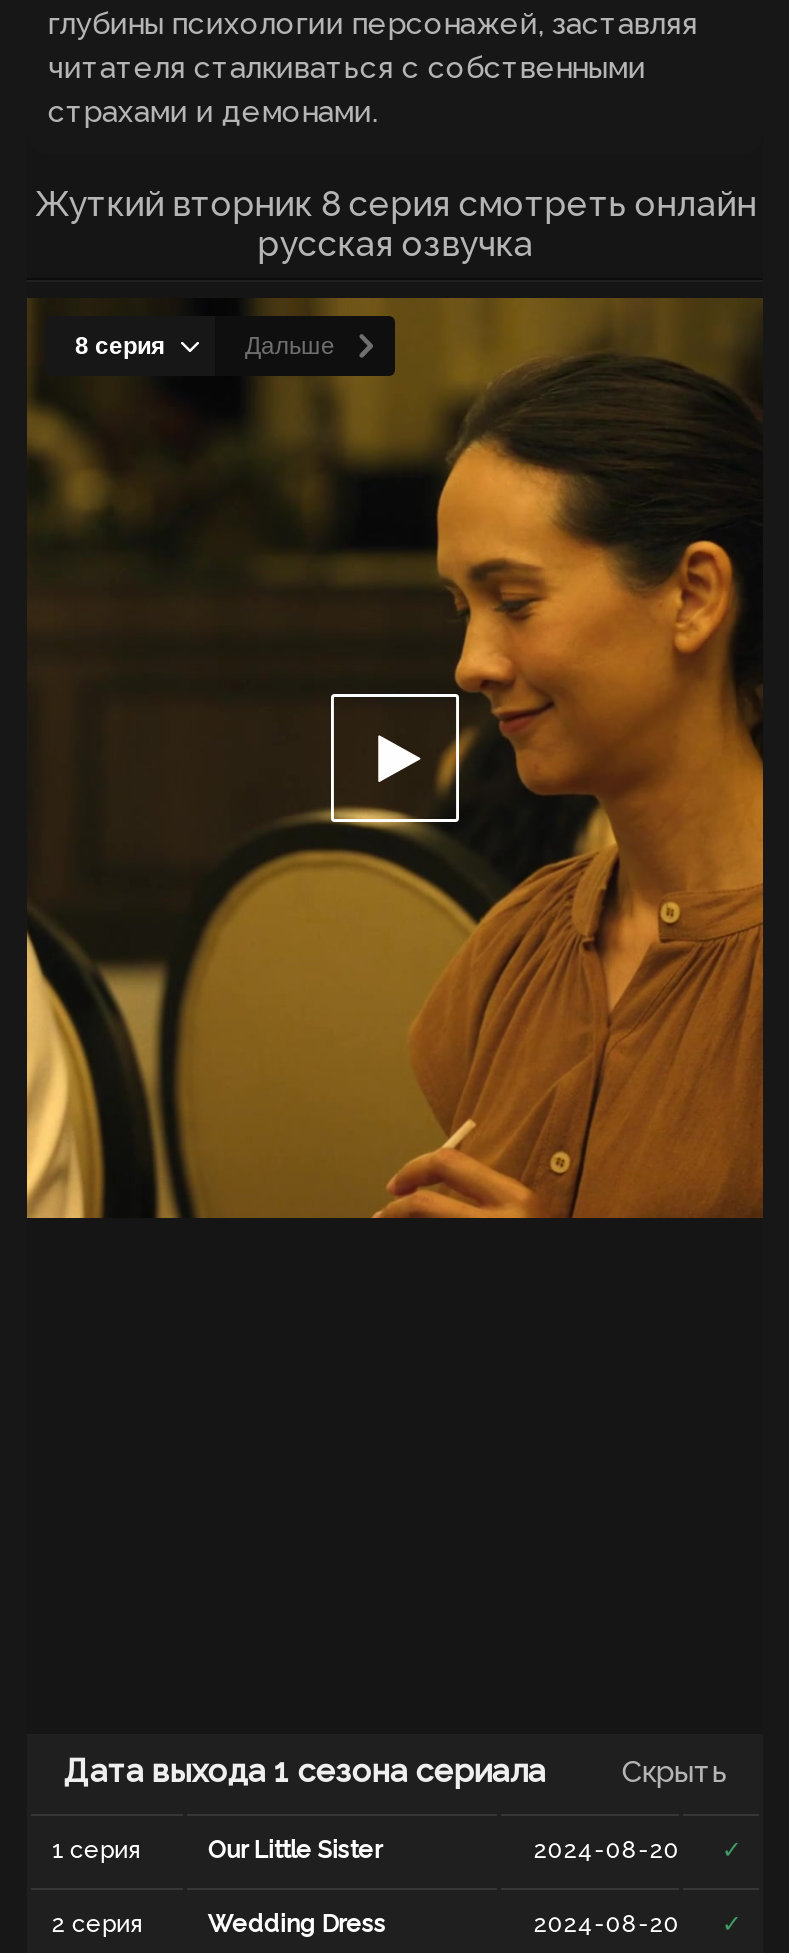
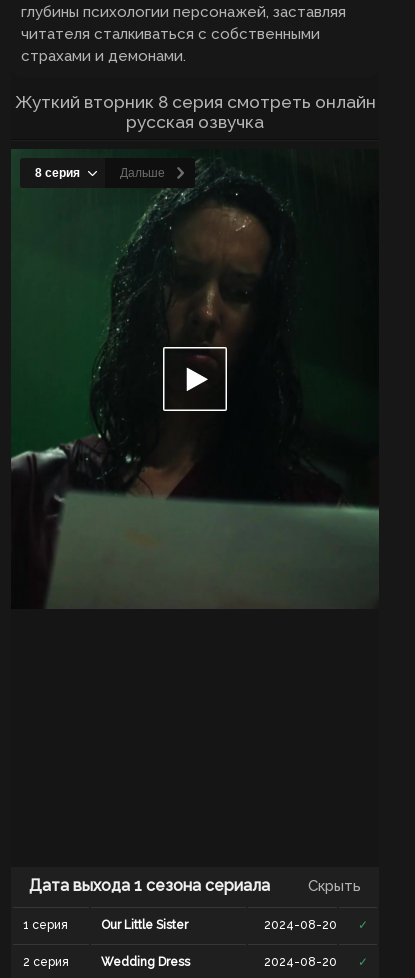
- [image]
+ [image]
